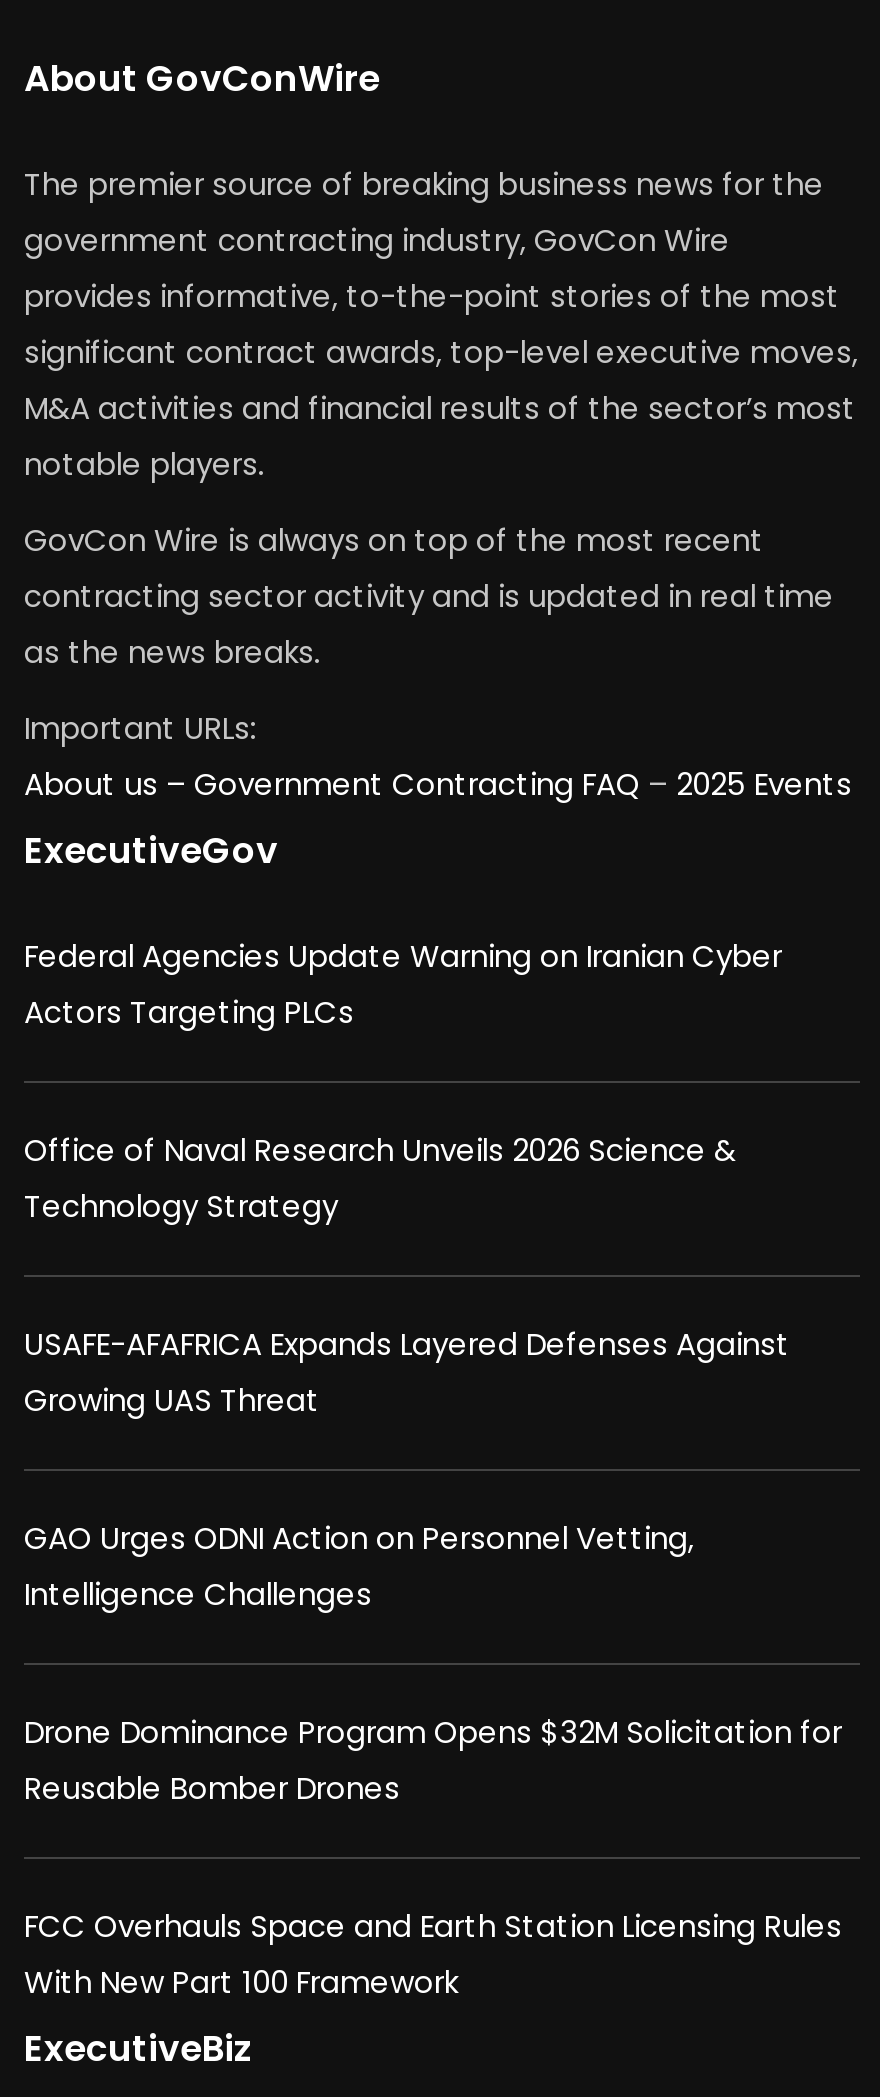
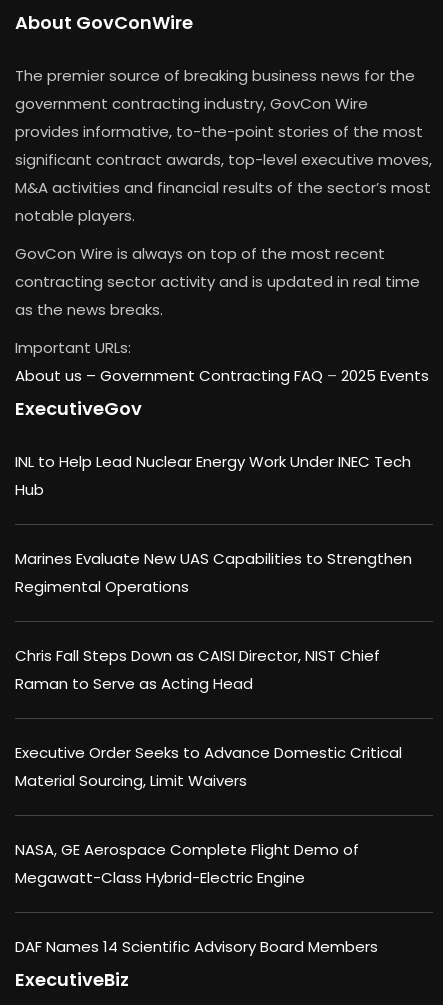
- Federal Agencies Update Warning on Iranian Cyber
- Actors Targeting PLCs
+ INL to Help Lead Nuclear Energy Work Under INEC Tech
+ Hub

- Office of Naval Research Unveils 2026 Science &
- Technology Strategy
+ Marines Evaluate New UAS Capabilities to Strengthen
+ Regimental Operations

- USAFE-AFAFRICA Expands Layered Defenses Against
- Growing UAS Threat
+ Chris Fall Steps Down as CAISI Director, NIST Chief
+ Raman to Serve as Acting Head

- GAO Urges ODNI Action on Personnel Vetting,
- Intelligence Challenges
+ Executive Order Seeks to Advance Domestic Critical
+ Material Sourcing, Limit Waivers

- Drone Dominance Program Opens $32M Solicitation for
- Reusable Bomber Drones
+ NASA, GE Aerospace Complete Flight Demo of
+ Megawatt-Class Hybrid-Electric Engine

- FCC Overhauls Space and Earth Station Licensing Rules
- With New Part 100 Framework
+ DAF Names 14 Scientific Advisory Board Members
